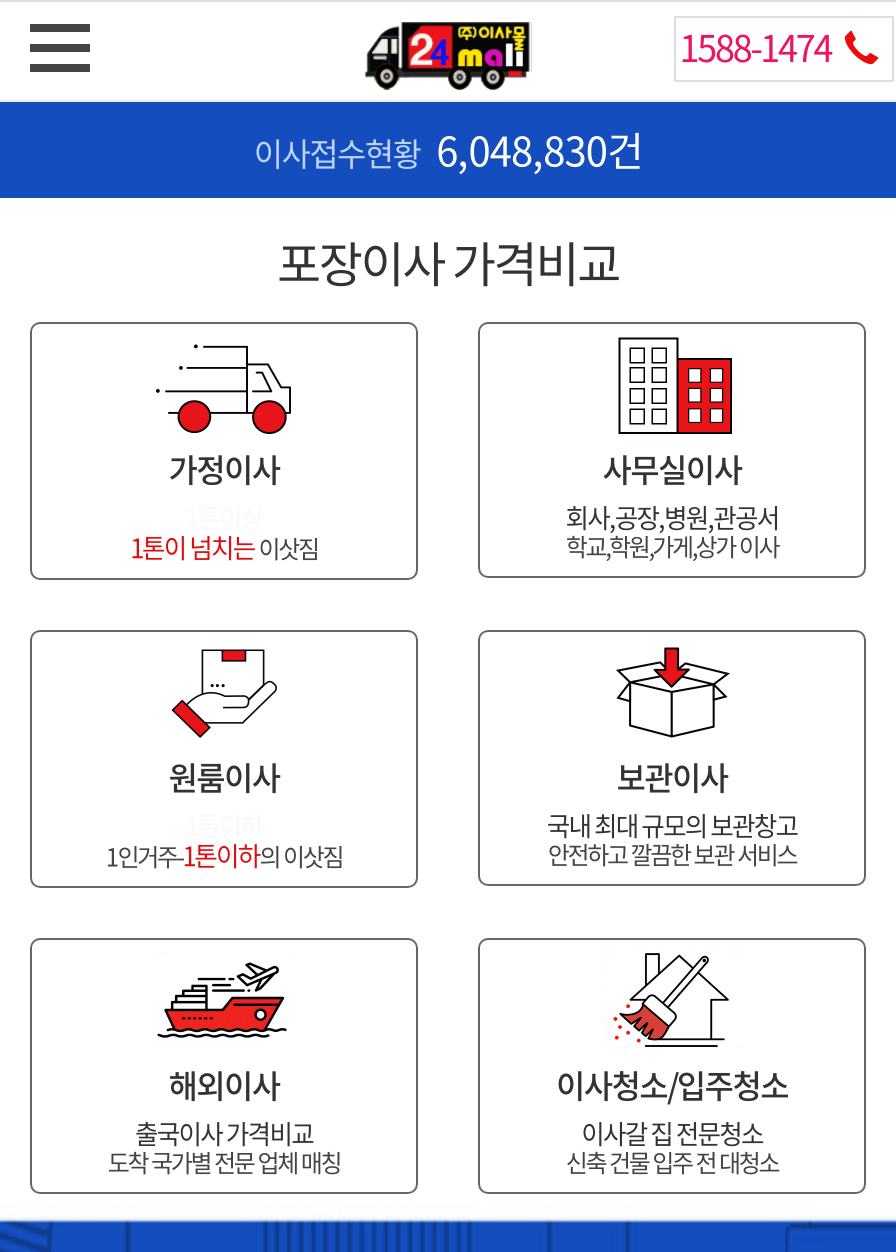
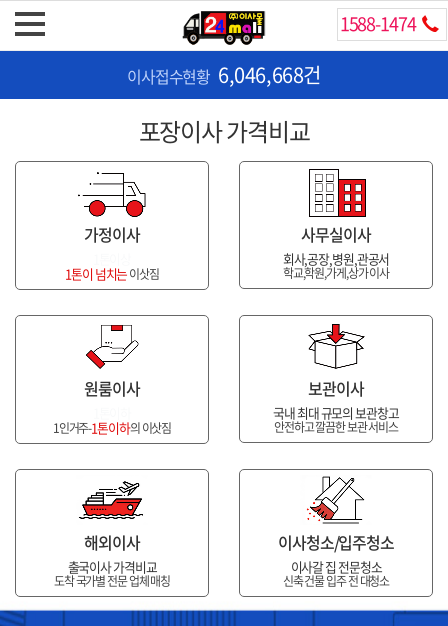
- 이사접수현황 6,048,830건
+ 이사접수현황 6,046,668건
